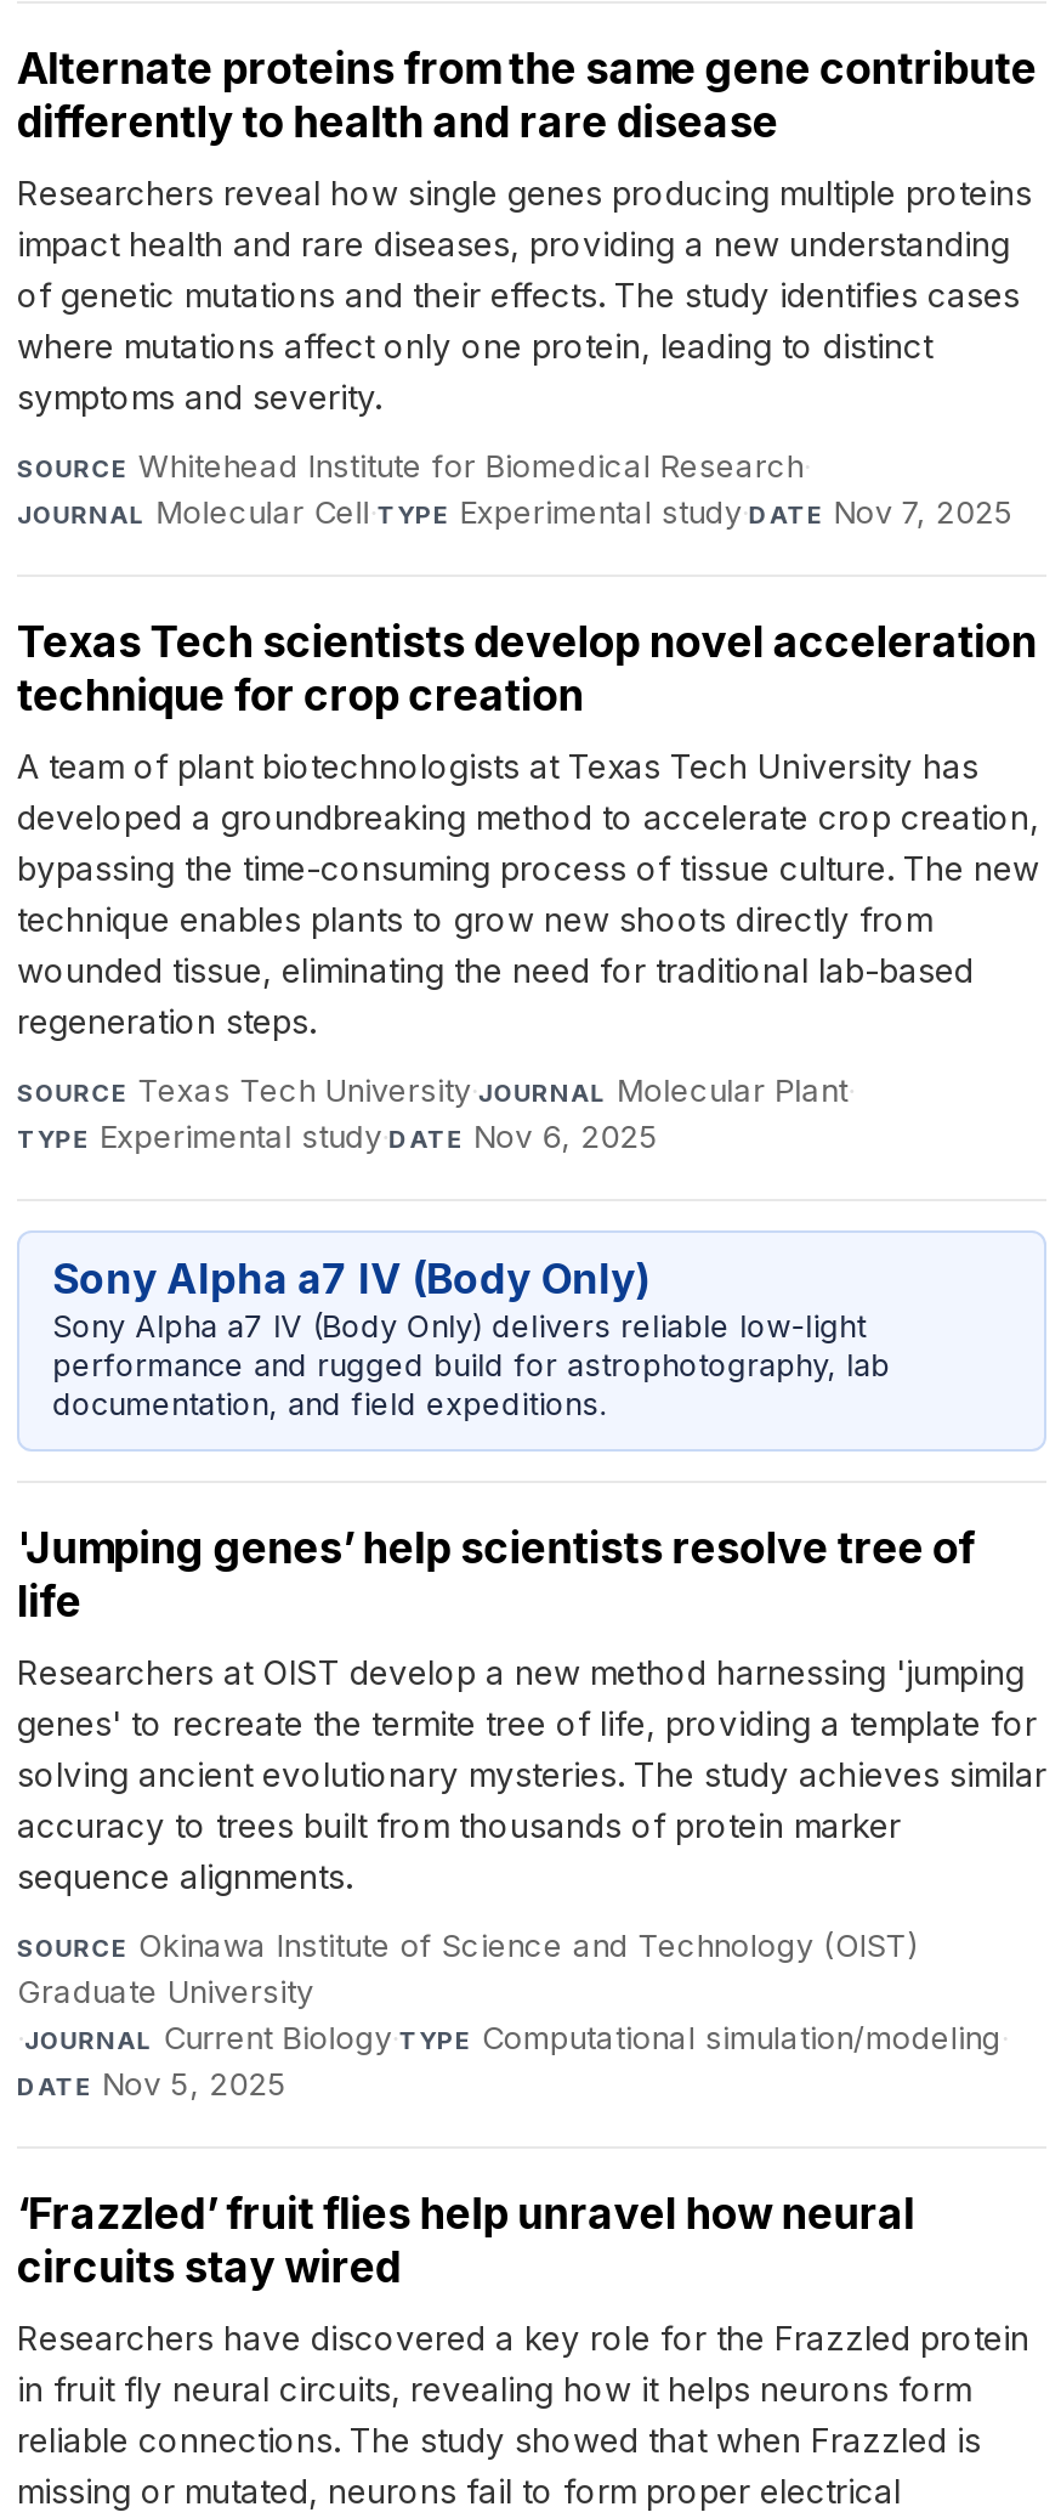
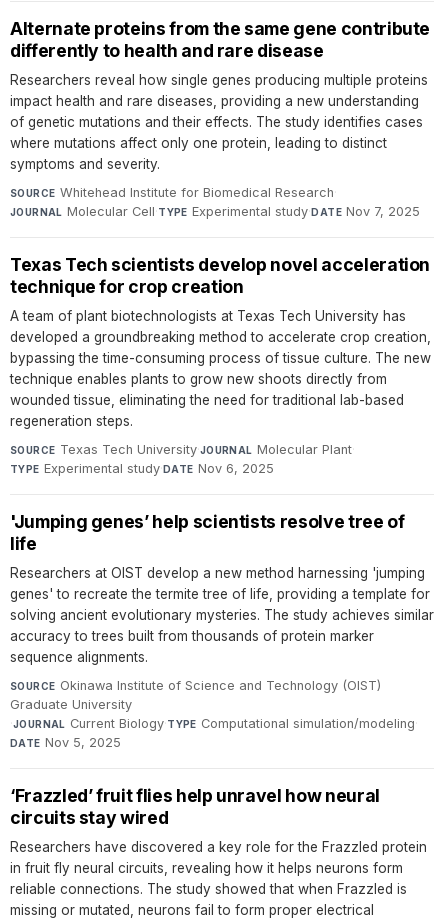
- Sony Alpha a7 IV (Body Only)
- Sony Alpha a7 IV (Body Only) delivers reliable low-light
- performance and rugged build for astrophotography, lab
- documentation, and field expeditions.
